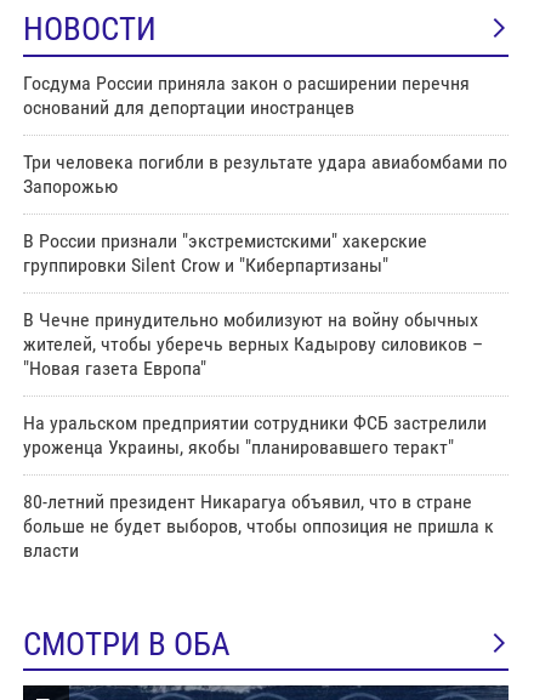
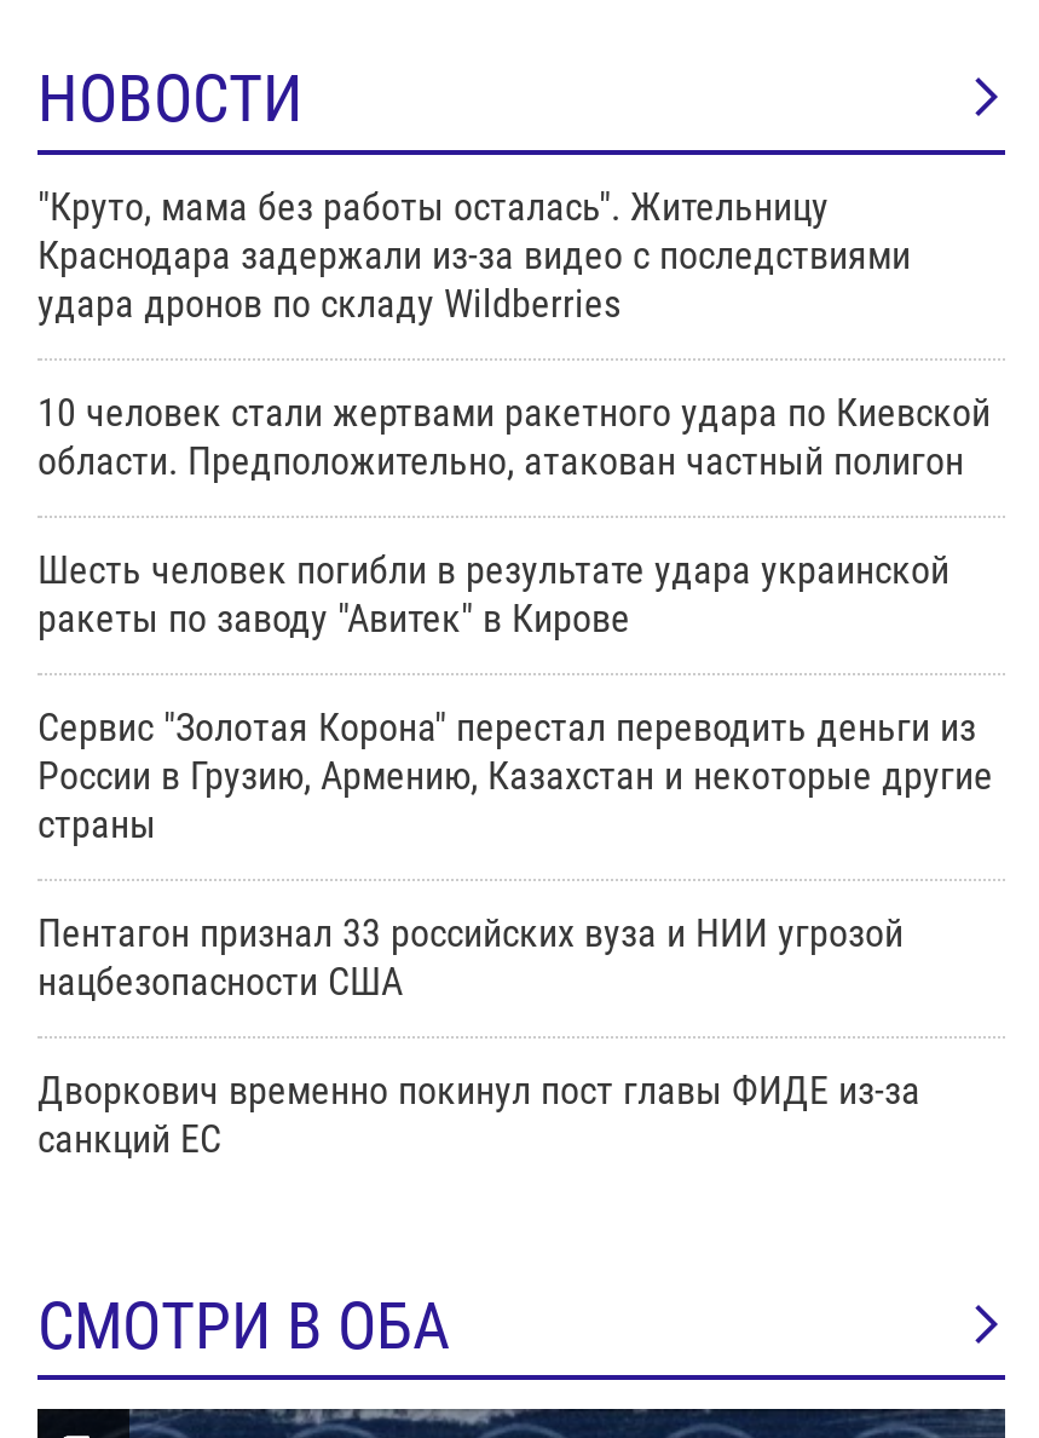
- Госдума России приняла закон о расширении перечня
- оснований для депортации иностранцев
+ "Круто, мама без работы осталась". Жительницу
+ Краснодара задержали из-за видео с последствиями
+ удара дронов по складу Wildberries

- Три человека погибли в результате удара авиабомбами по
- Запорожью
+ 10 человек стали жертвами ракетного удара по Киевской
+ области. Предположительно, атакован частный полигон

- В России признали "экстремистскими" хакерские
- группировки Silent Crow и "Киберпартизаны"
+ Шесть человек погибли в результате удара украинской
+ ракеты по заводу "Авитек" в Кирове

- В Чечне принудительно мобилизуют на войну обычных
- жителей, чтобы уберечь верных Кадырову силовиков –
- "Новая газета Европа"
+ Сервис "Золотая Корона" перестал переводить деньги из
+ России в Грузию, Армению, Казахстан и некоторые другие
+ страны

- На уральском предприятии сотрудники ФСБ застрелили
- уроженца Украины, якобы "планировавшего теракт"
+ Пентагон признал 33 российских вуза и НИИ угрозой
+ нацбезопасности США

- 80-летний президент Никарагуа объявил, что в стране
- больше не будет выборов, чтобы оппозиция не пришла к
- власти
+ Дворкович временно покинул пост главы ФИДЕ из-за
+ санкций ЕС
